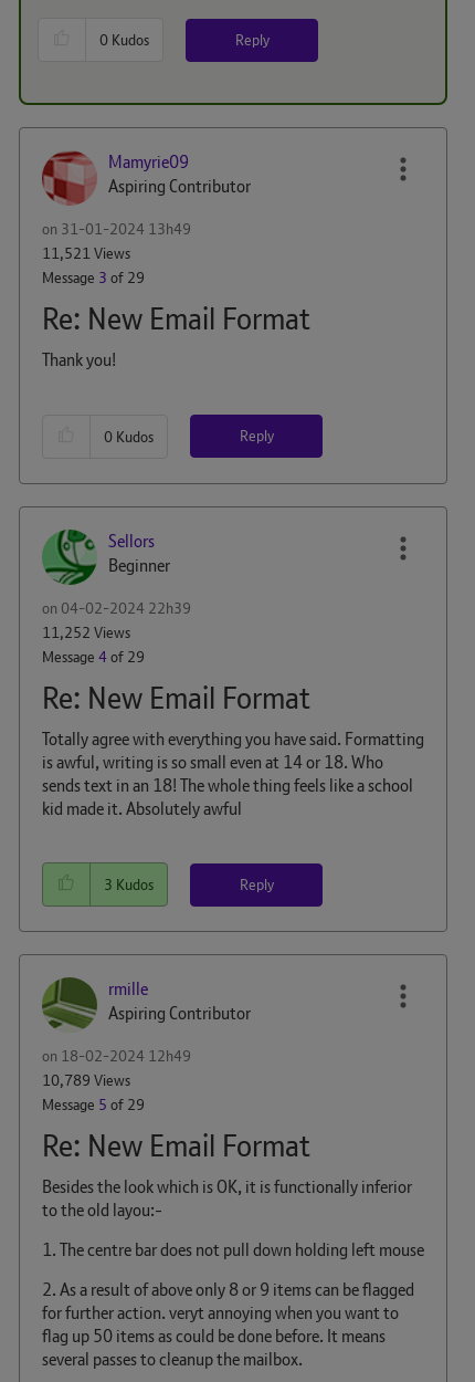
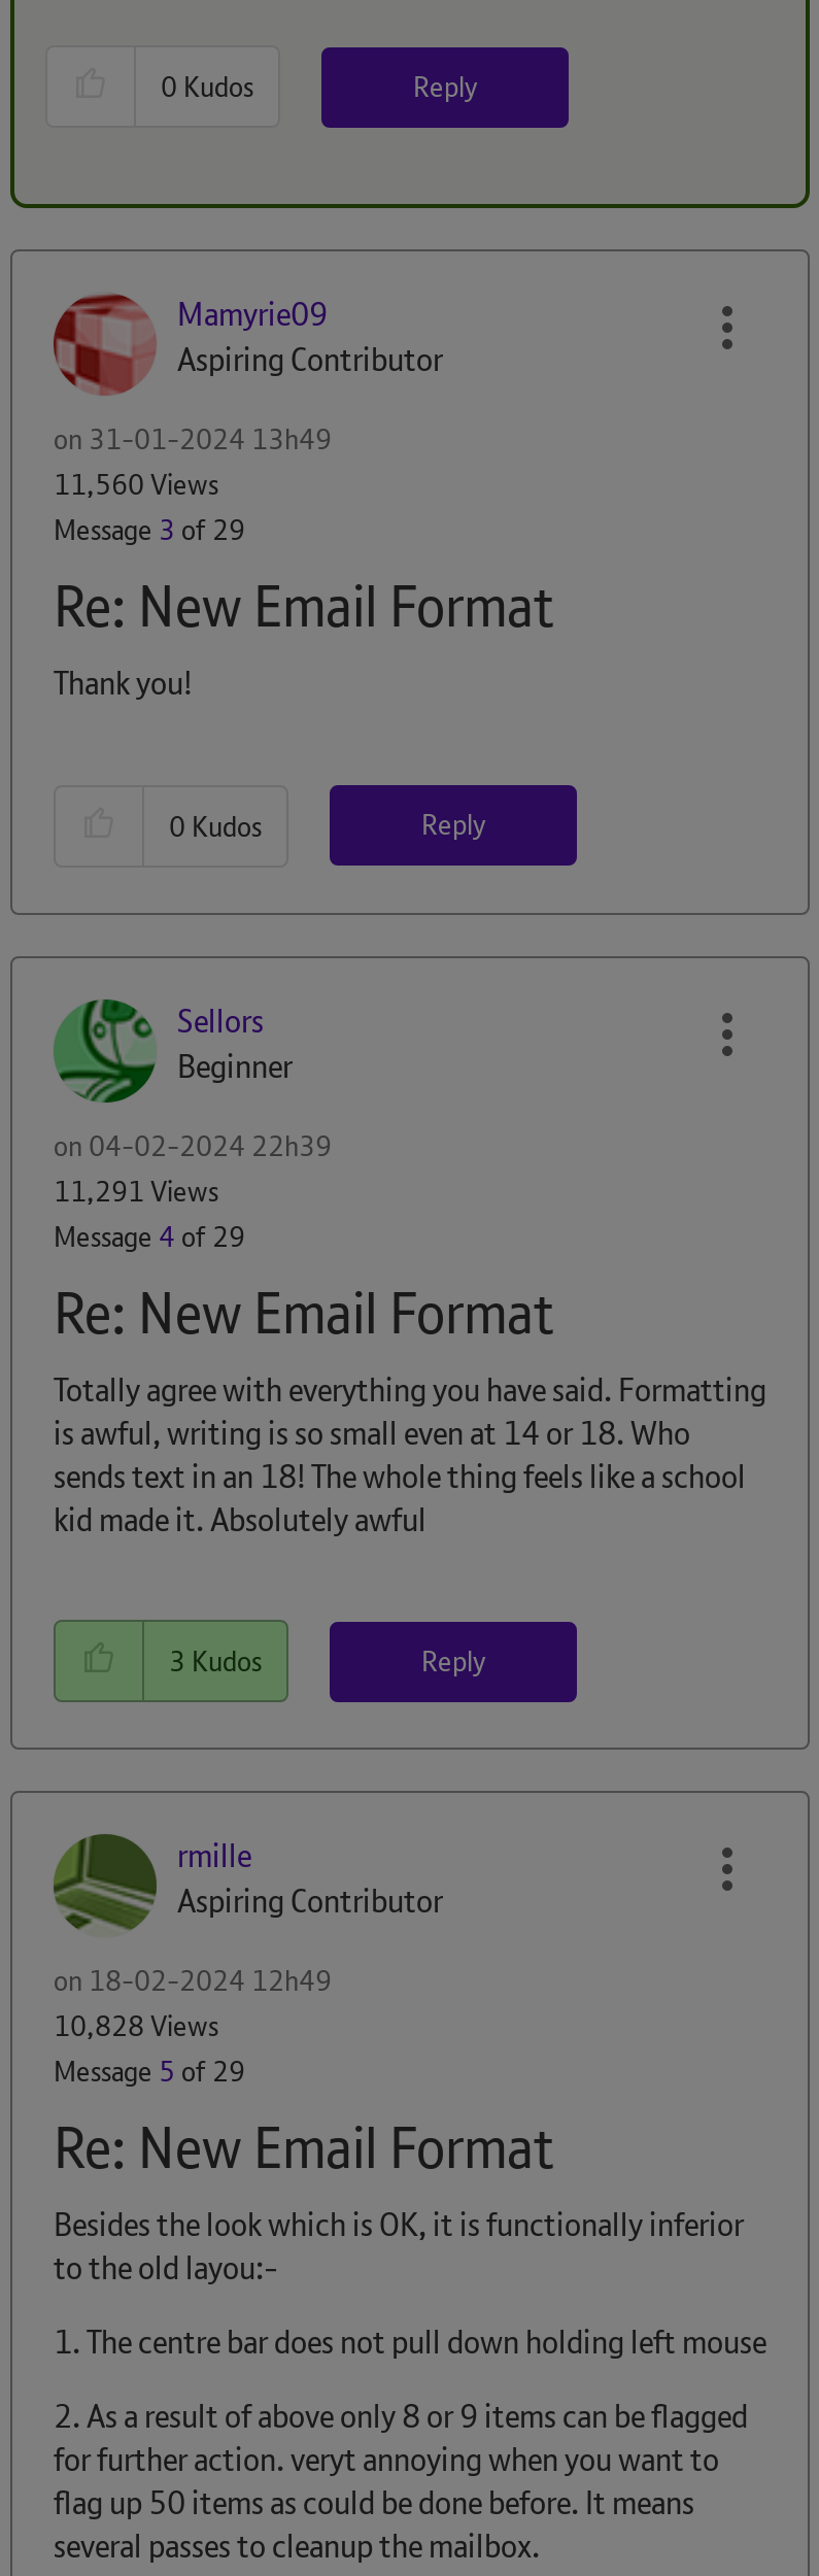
- 11,521 Views
+ 11,560 Views

- 11,252 Views
+ 11,291 Views

- 10,789 Views
+ 10,828 Views
